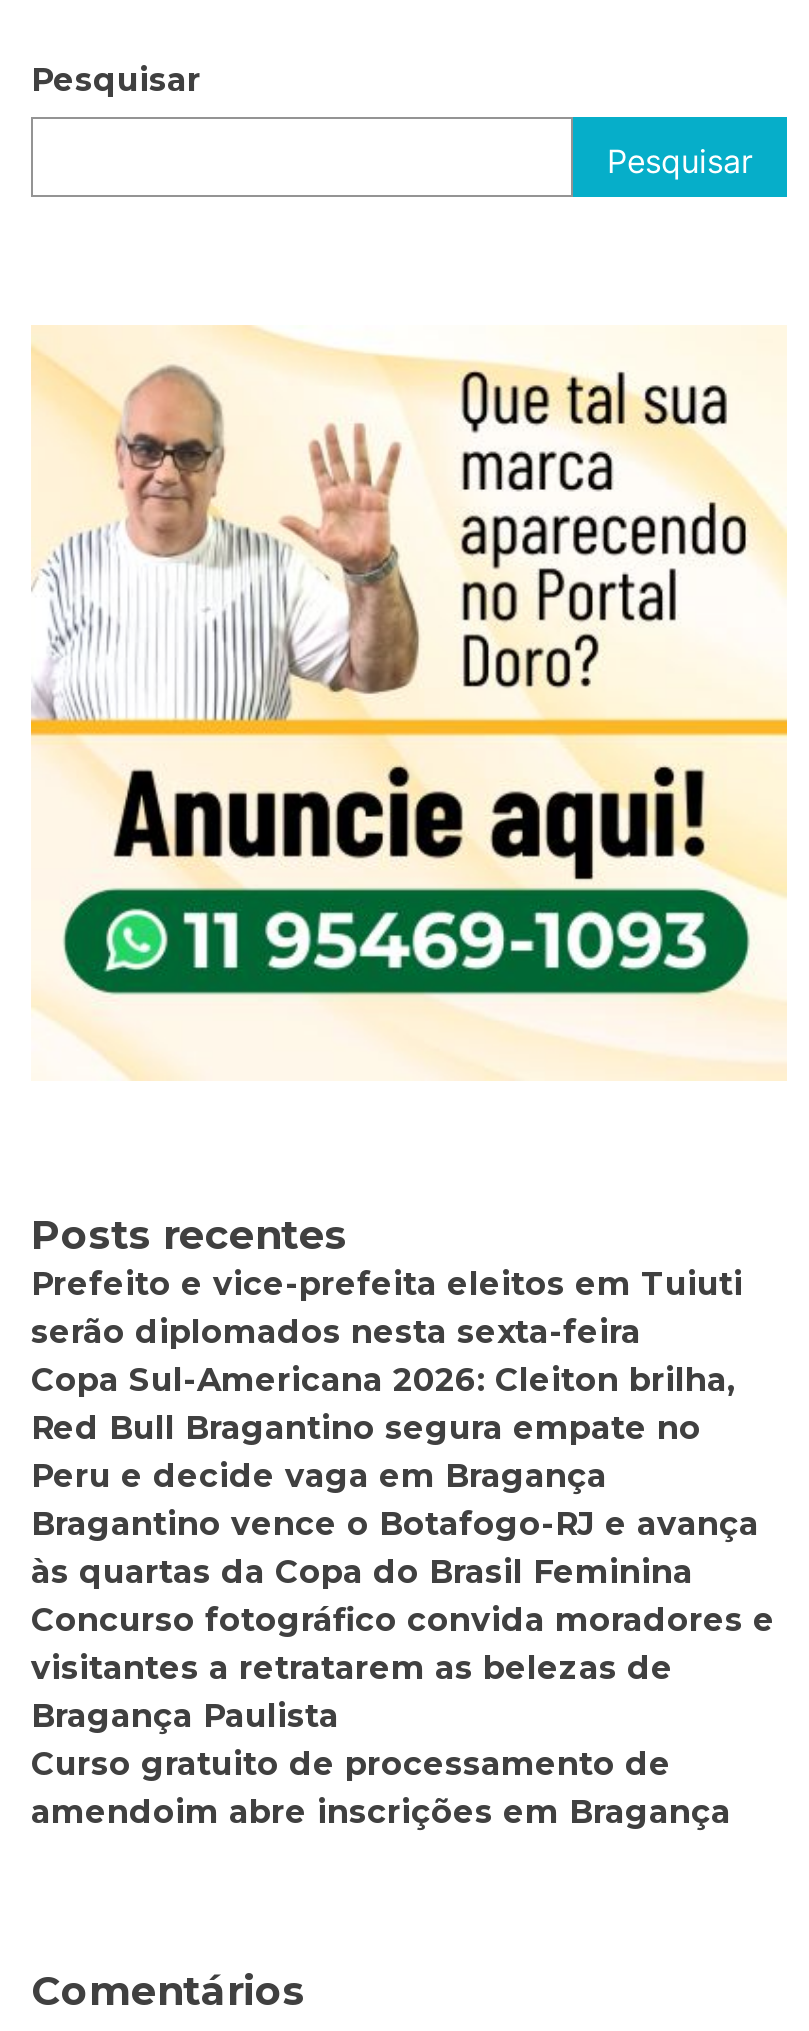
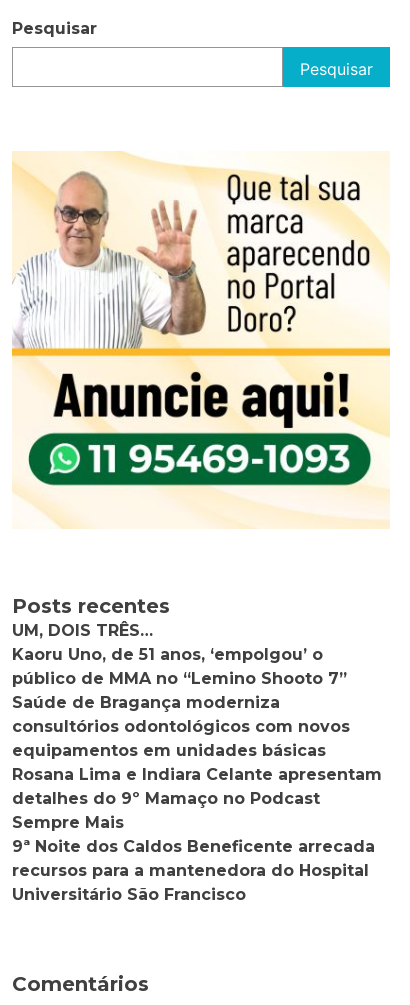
- Prefeito e vice-prefeita eleitos em Tuiuti
- serão diplomados nesta sexta-feira
- Copa Sul-Americana 2026: Cleiton brilha,
- Red Bull Bragantino segura empate no
- Peru e decide vaga em Bragança
- Bragantino vence o Botafogo-RJ e avança
- às quartas da Copa do Brasil Feminina
- Concurso fotográfico convida moradores e
- visitantes a retratarem as belezas de
- Bragança Paulista
- Curso gratuito de processamento de
- amendoim abre inscrições em Bragança
+ UM, DOIS TRÊS…
+ Kaoru Uno, de 51 anos, ‘empolgou’ o
+ público de MMA no “Lemino Shooto 7”
+ Saúde de Bragança moderniza
+ consultórios odontológicos com novos
+ equipamentos em unidades básicas
+ Rosana Lima e Indiara Celante apresentam
+ detalhes do 9º Mamaço no Podcast
+ Sempre Mais
+ 9ª Noite dos Caldos Beneficente arrecada
+ recursos para a mantenedora do Hospital
+ Universitário São Francisco
